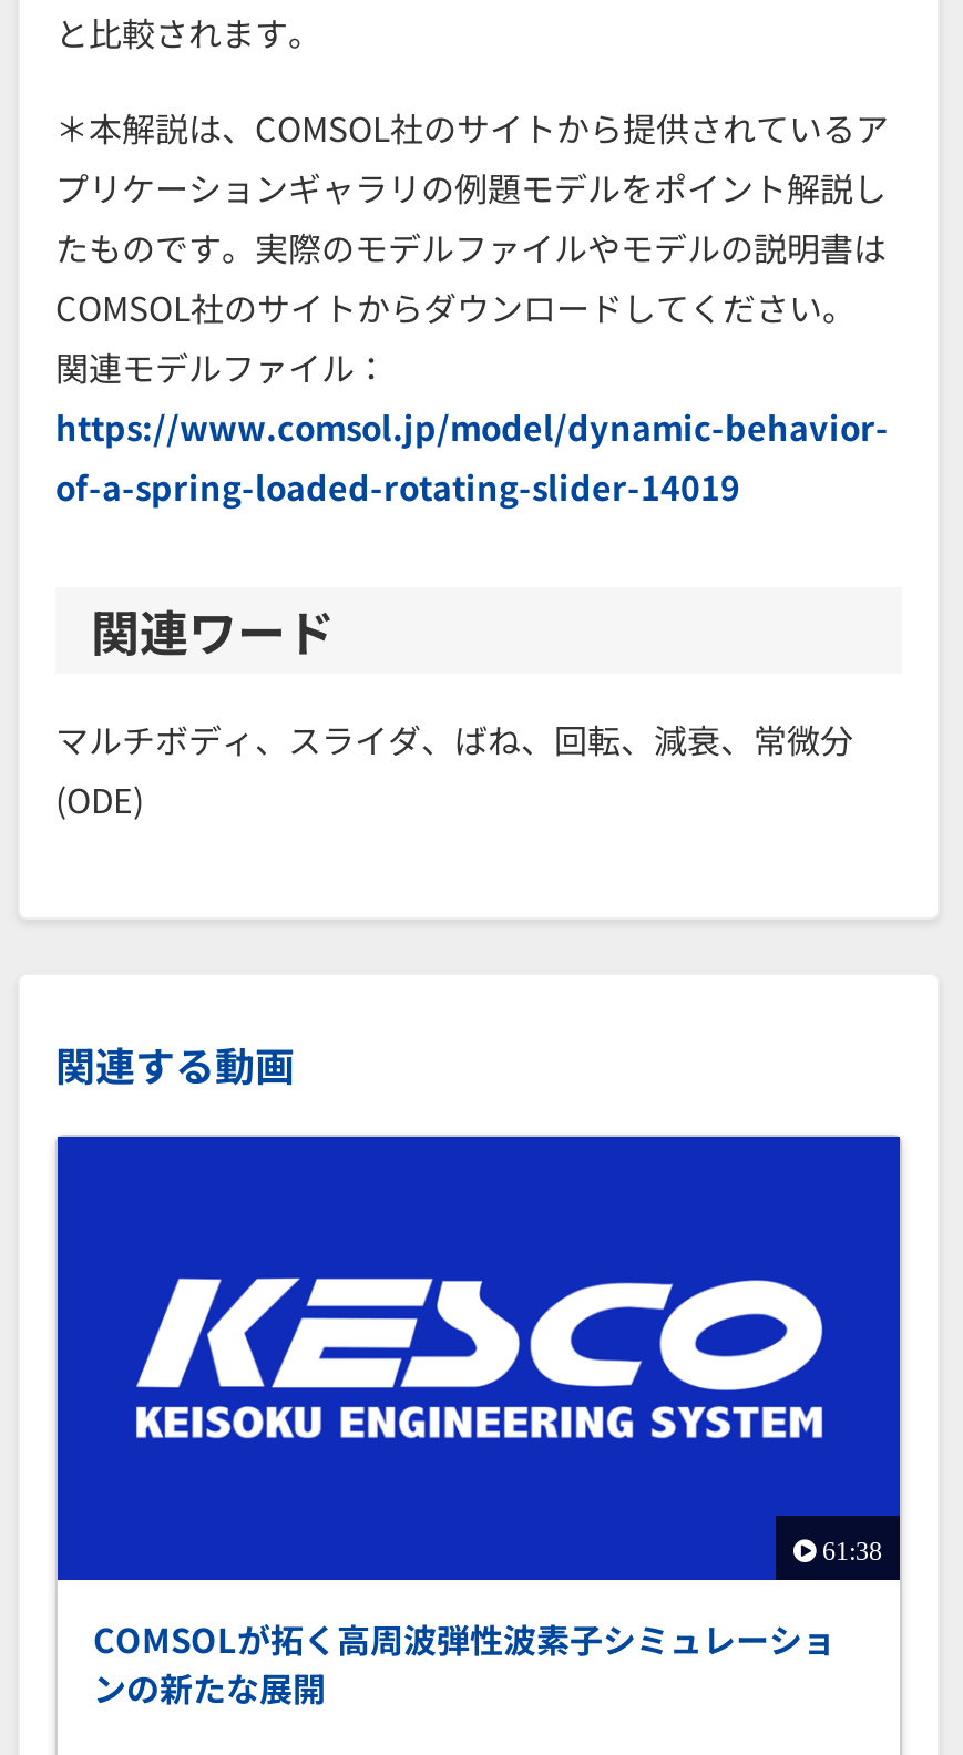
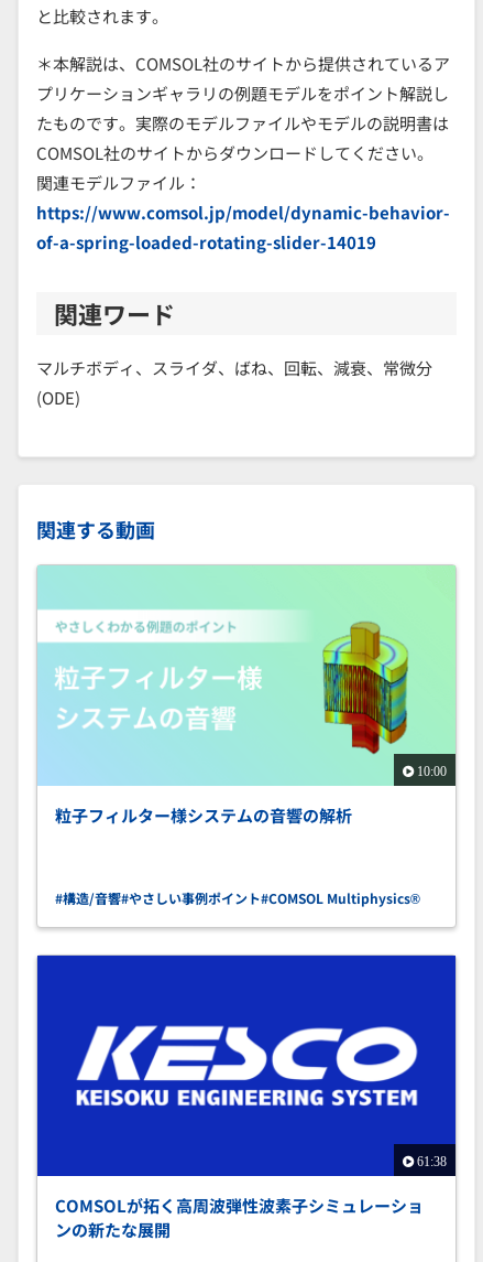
+ [image]
+ 10:00
+ 粒子フィルター様システムの音響の解析

+ #構造/音響#やさしい事例ポイント#COMSOL Multiphysics®
